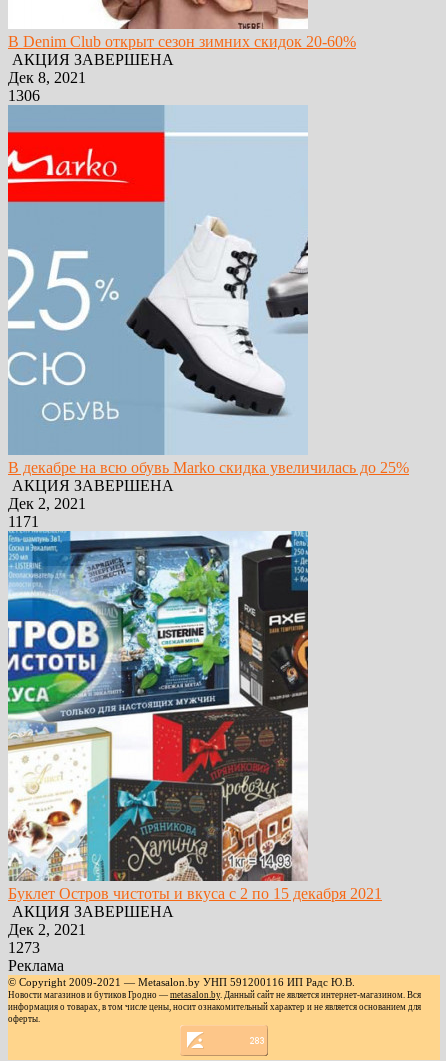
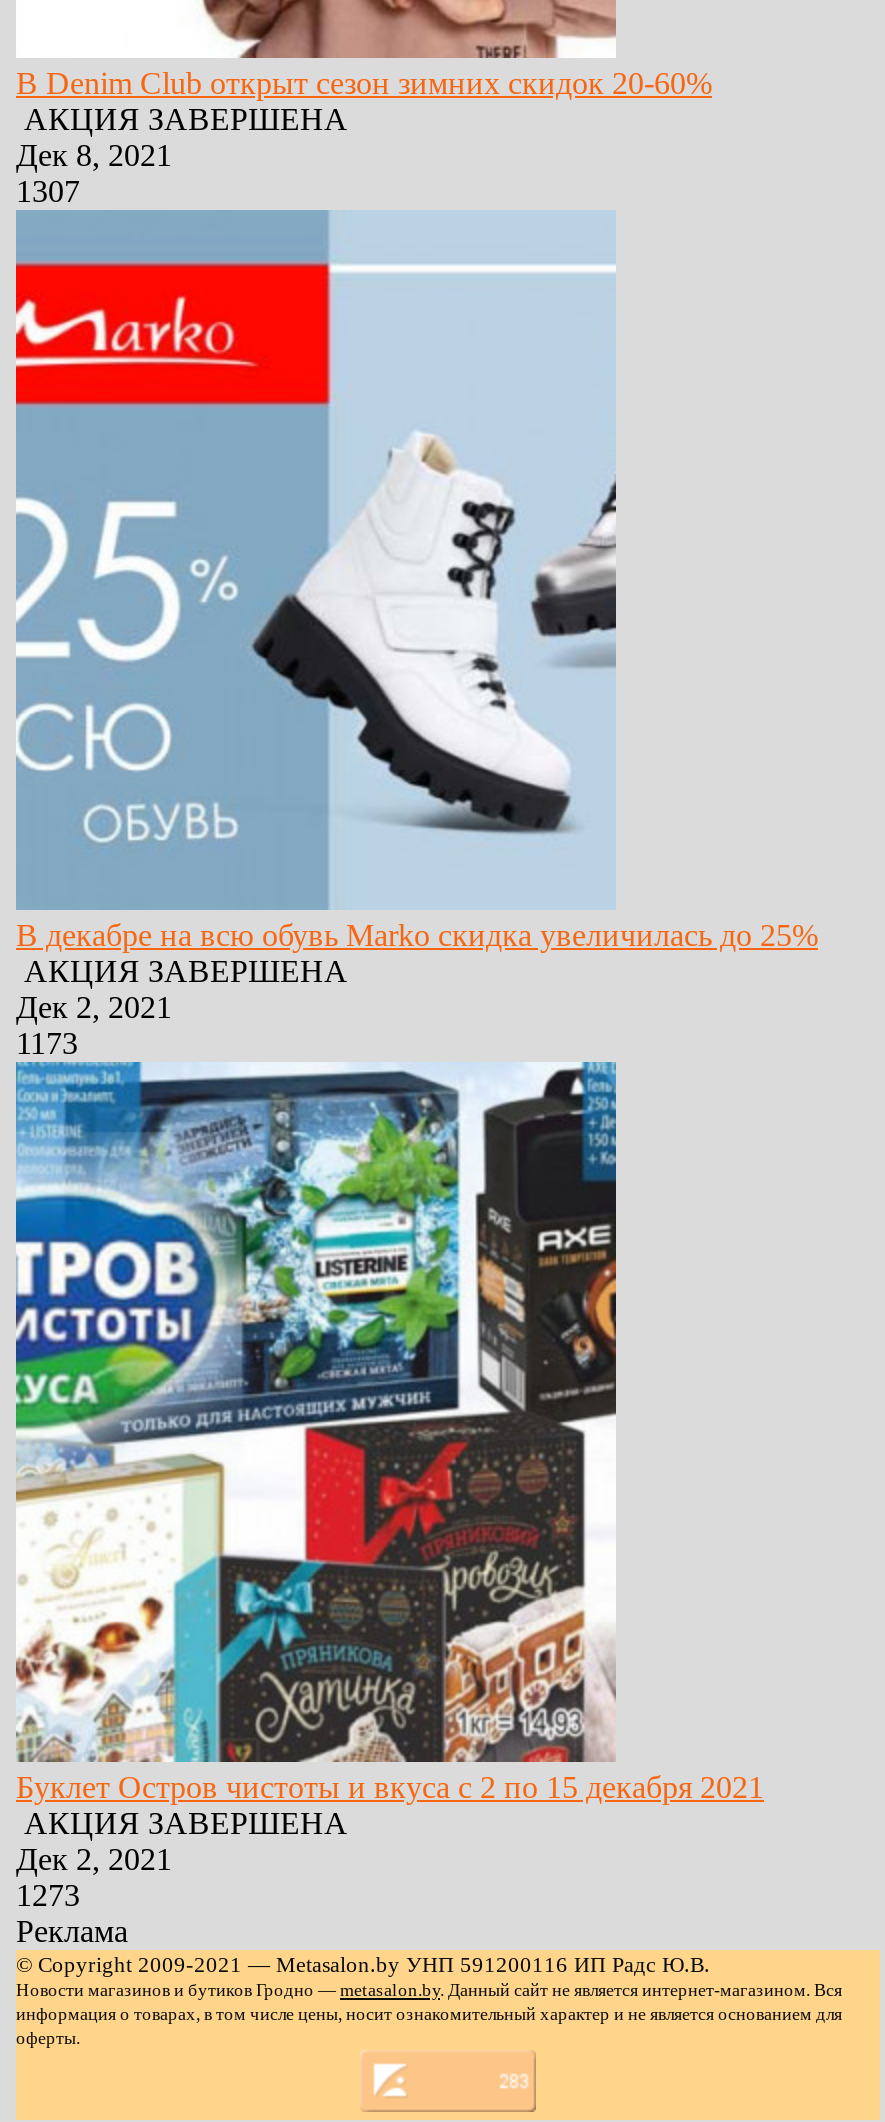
- 1306
+ 1307

- 1171
+ 1173
